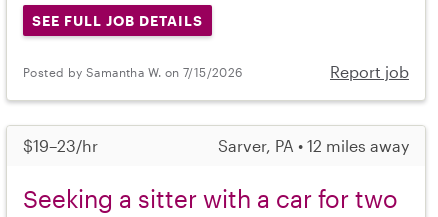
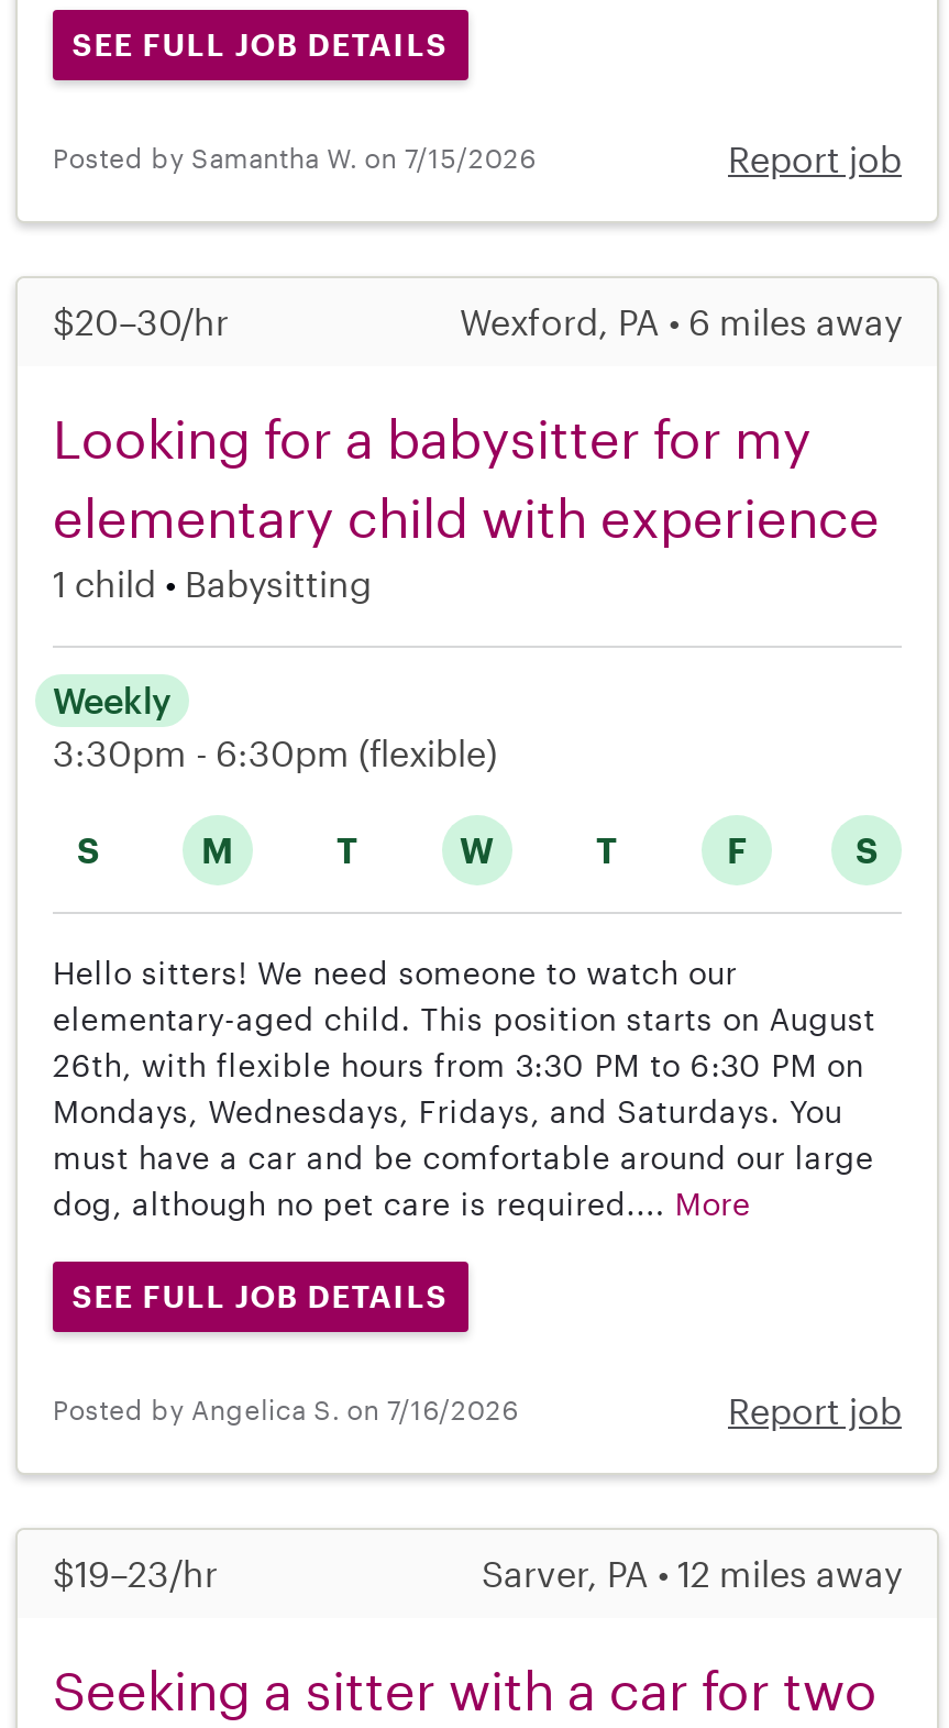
+ $20–30/hr
+ Wexford, PA • 6 miles away
+ Looking for a babysitter for my
+ elementary child with experience
+ 1 child
+ Babysitting

+ Weekly
+ 3:30pm - 6:30pm (flexible)

+ Hello sitters! We need someone to watch our
+ elementary-aged child. This position starts on August
+ 26th, with flexible hours from 3:30 PM to 6:30 PM on
+ Mondays, Wednesdays, Fridays, and Saturdays. You
+ must have a car and be comfortable around our large
+ dog, although no pet care is required.... More
+ SEE FULL JOB DETAILS
+ Posted by Angelica S. on 7/16/2026
+ Report job

+ S
+ M
+ T
+ W
+ T
+ F
+ S
